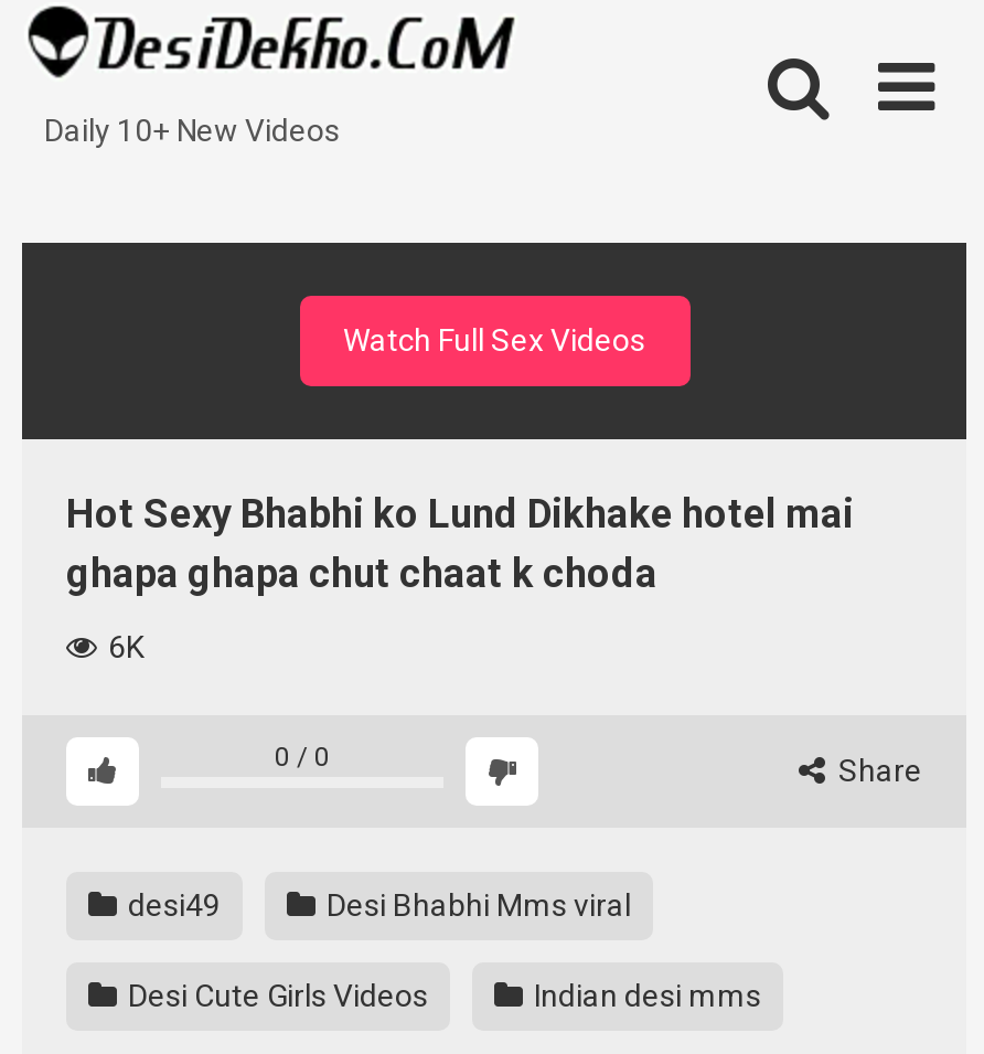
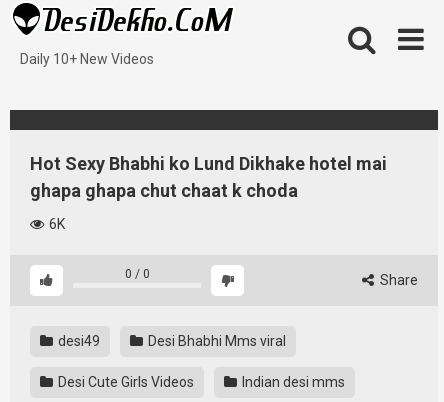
- Watch Full Sex Videos
